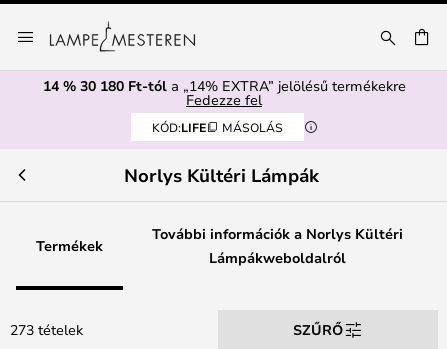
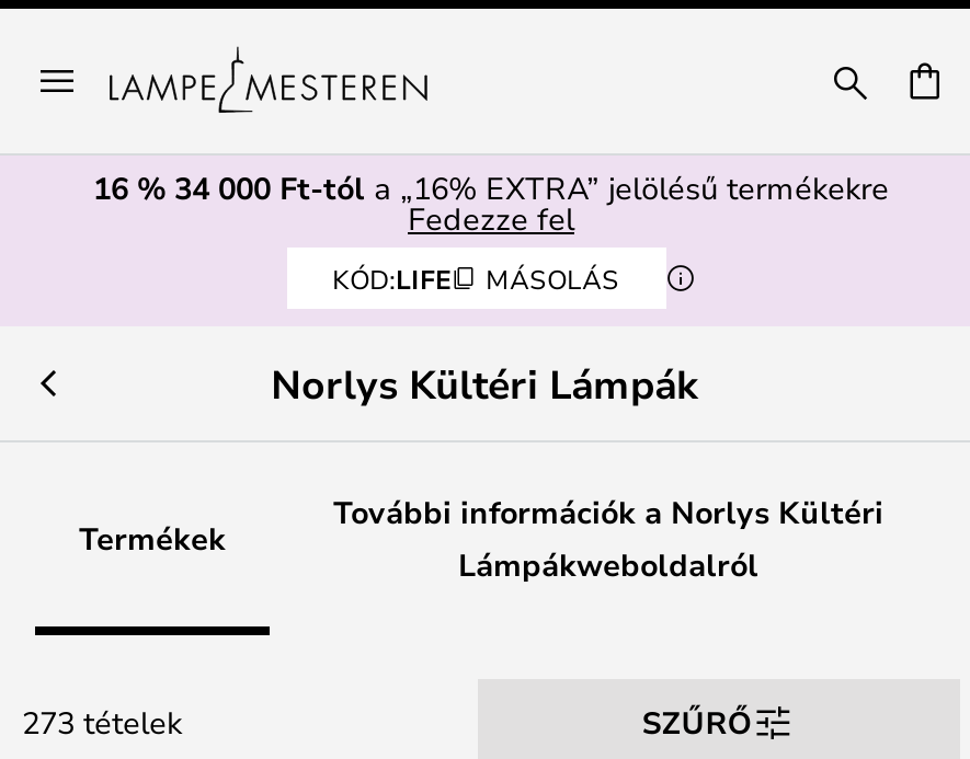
- 14 % 30 180 Ft-tól a „14% EXTRA” jelölésű termékekre
+ 16 % 34 000 Ft-tól a „16% EXTRA” jelölésű termékekre
